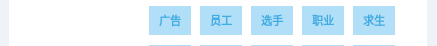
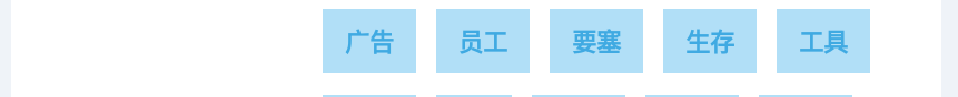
- 选手
- 职业
- 求生
+ 要塞
+ 生存
+ 工具
